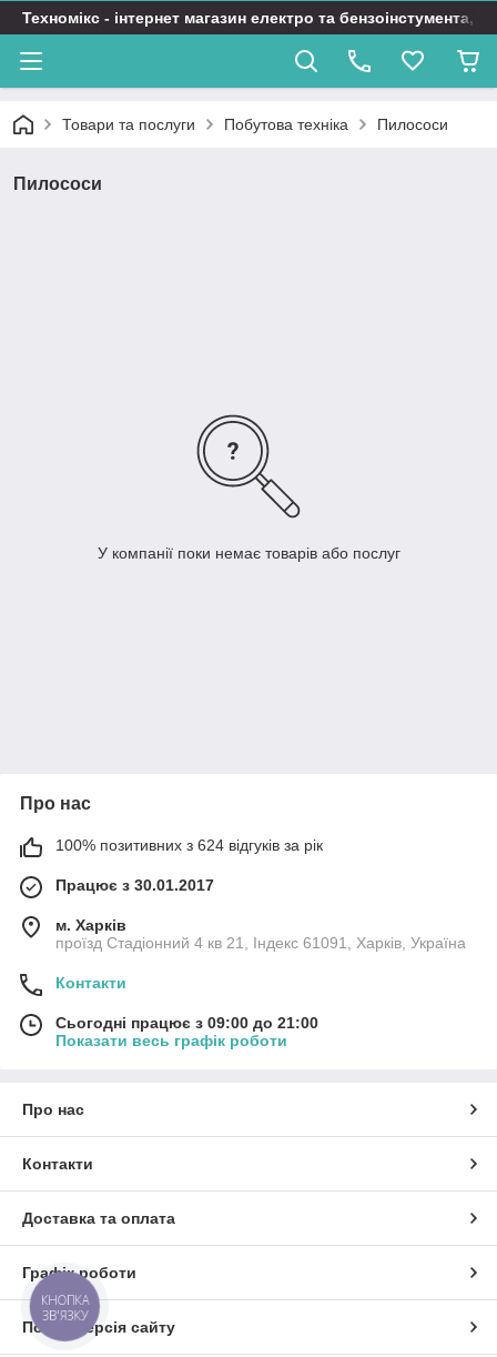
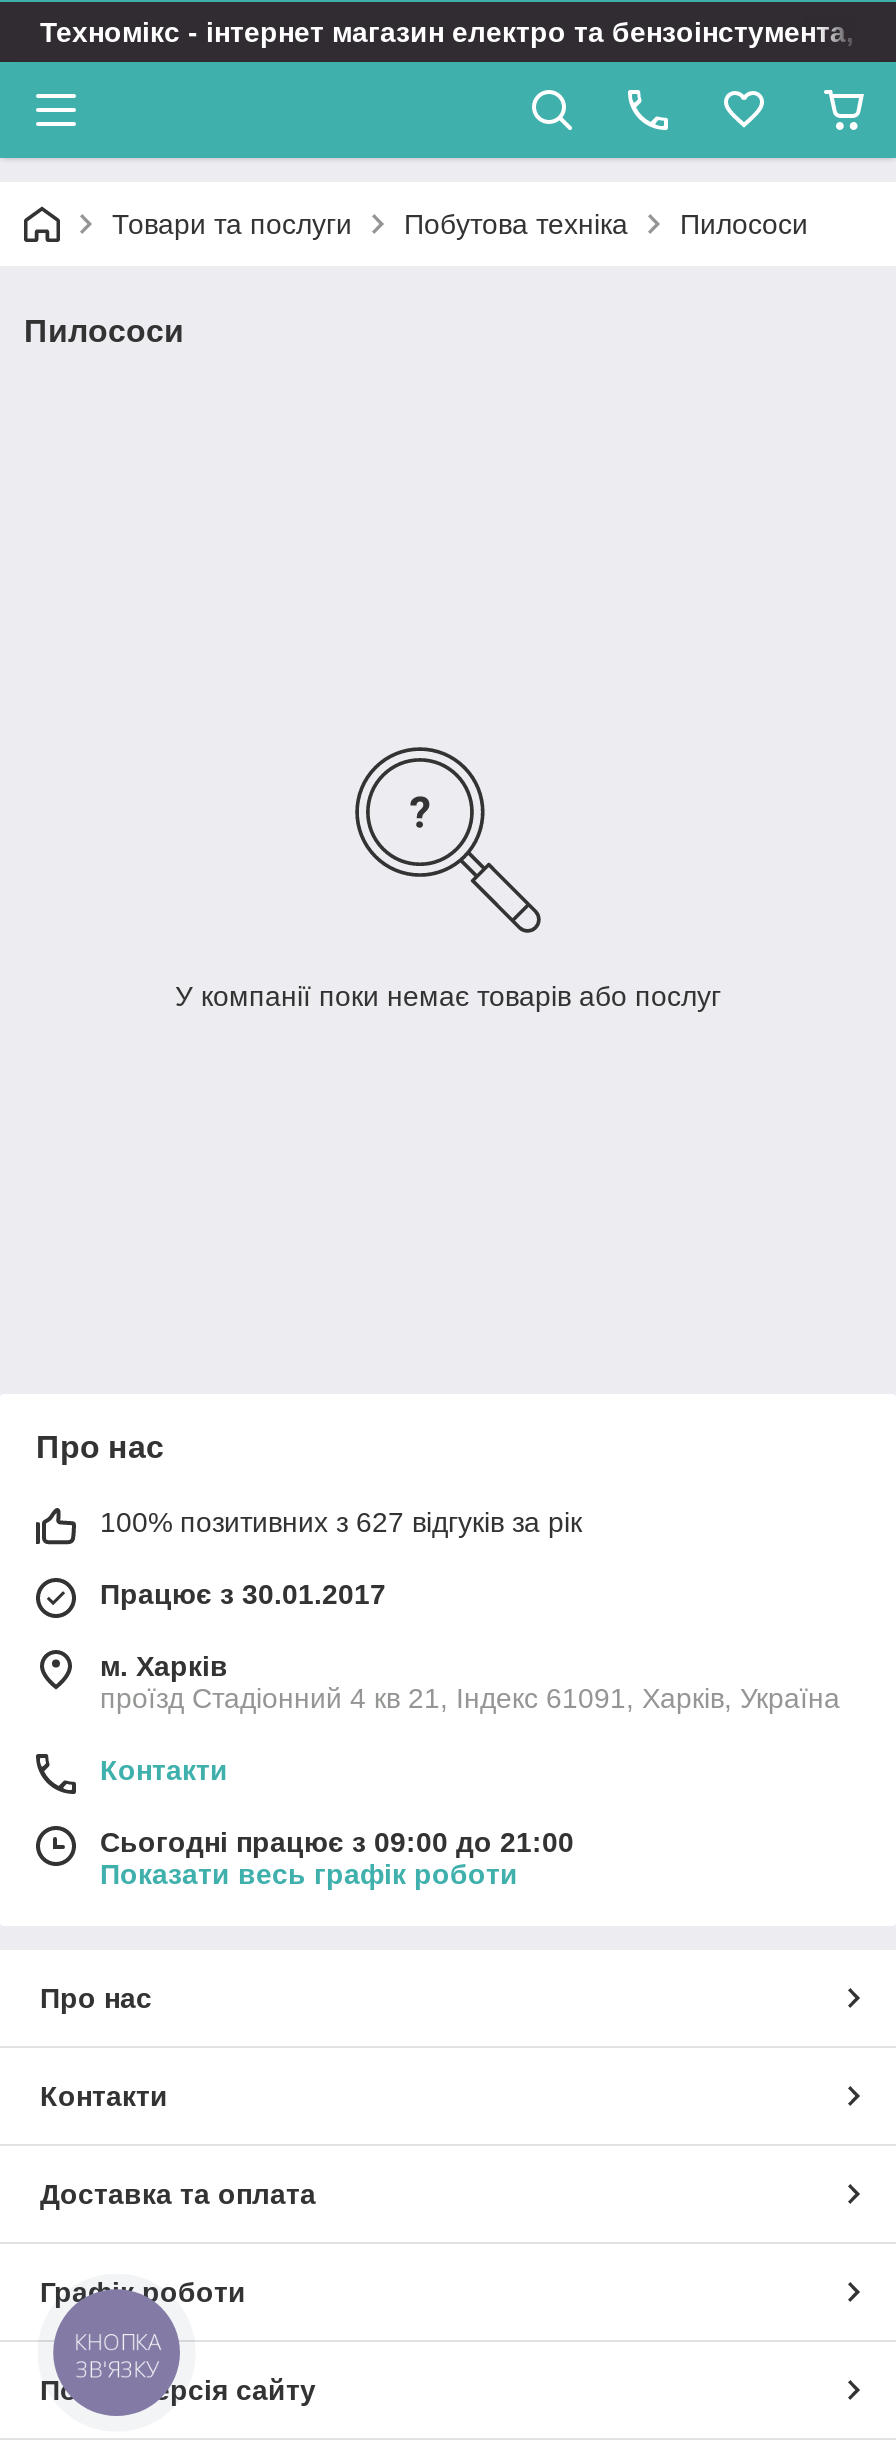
- 100% позитивних з 624 відгуків за рік
+ 100% позитивних з 627 відгуків за рік
